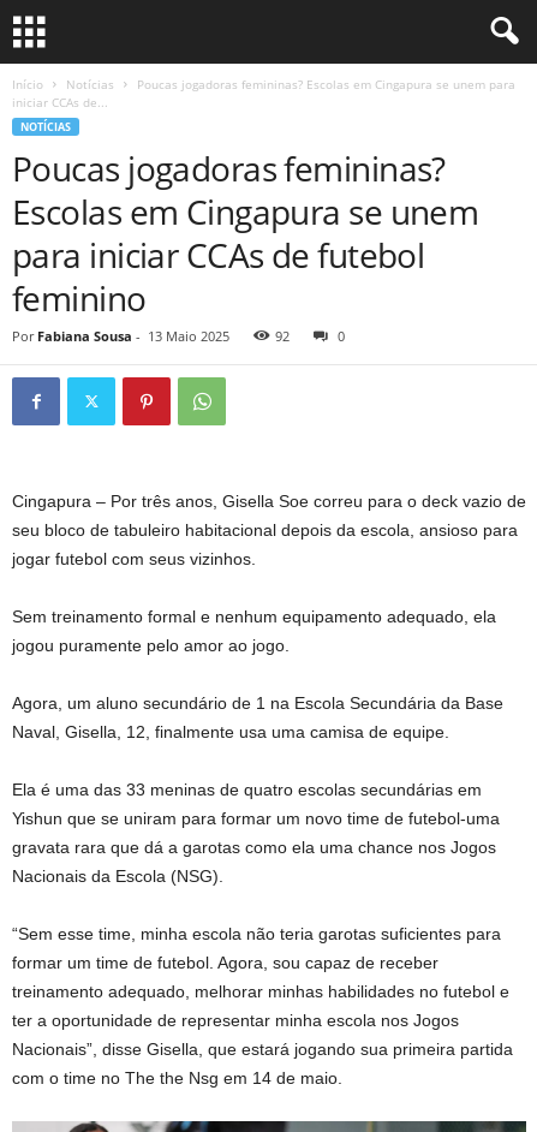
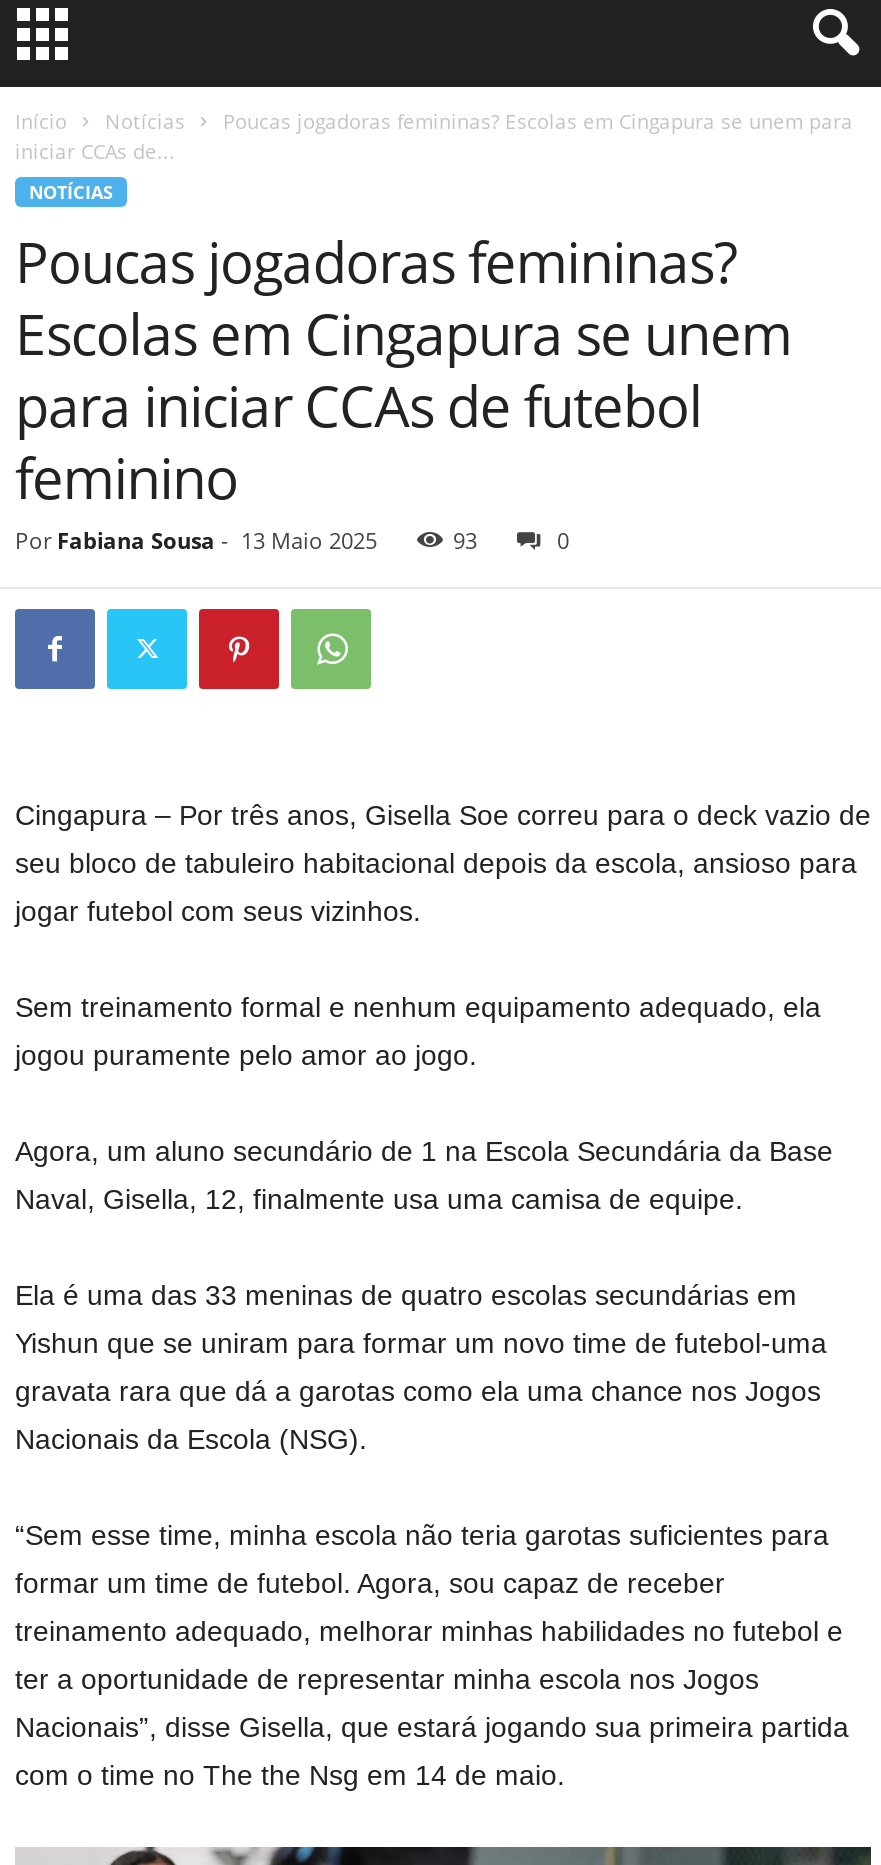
- 92
+ 93
